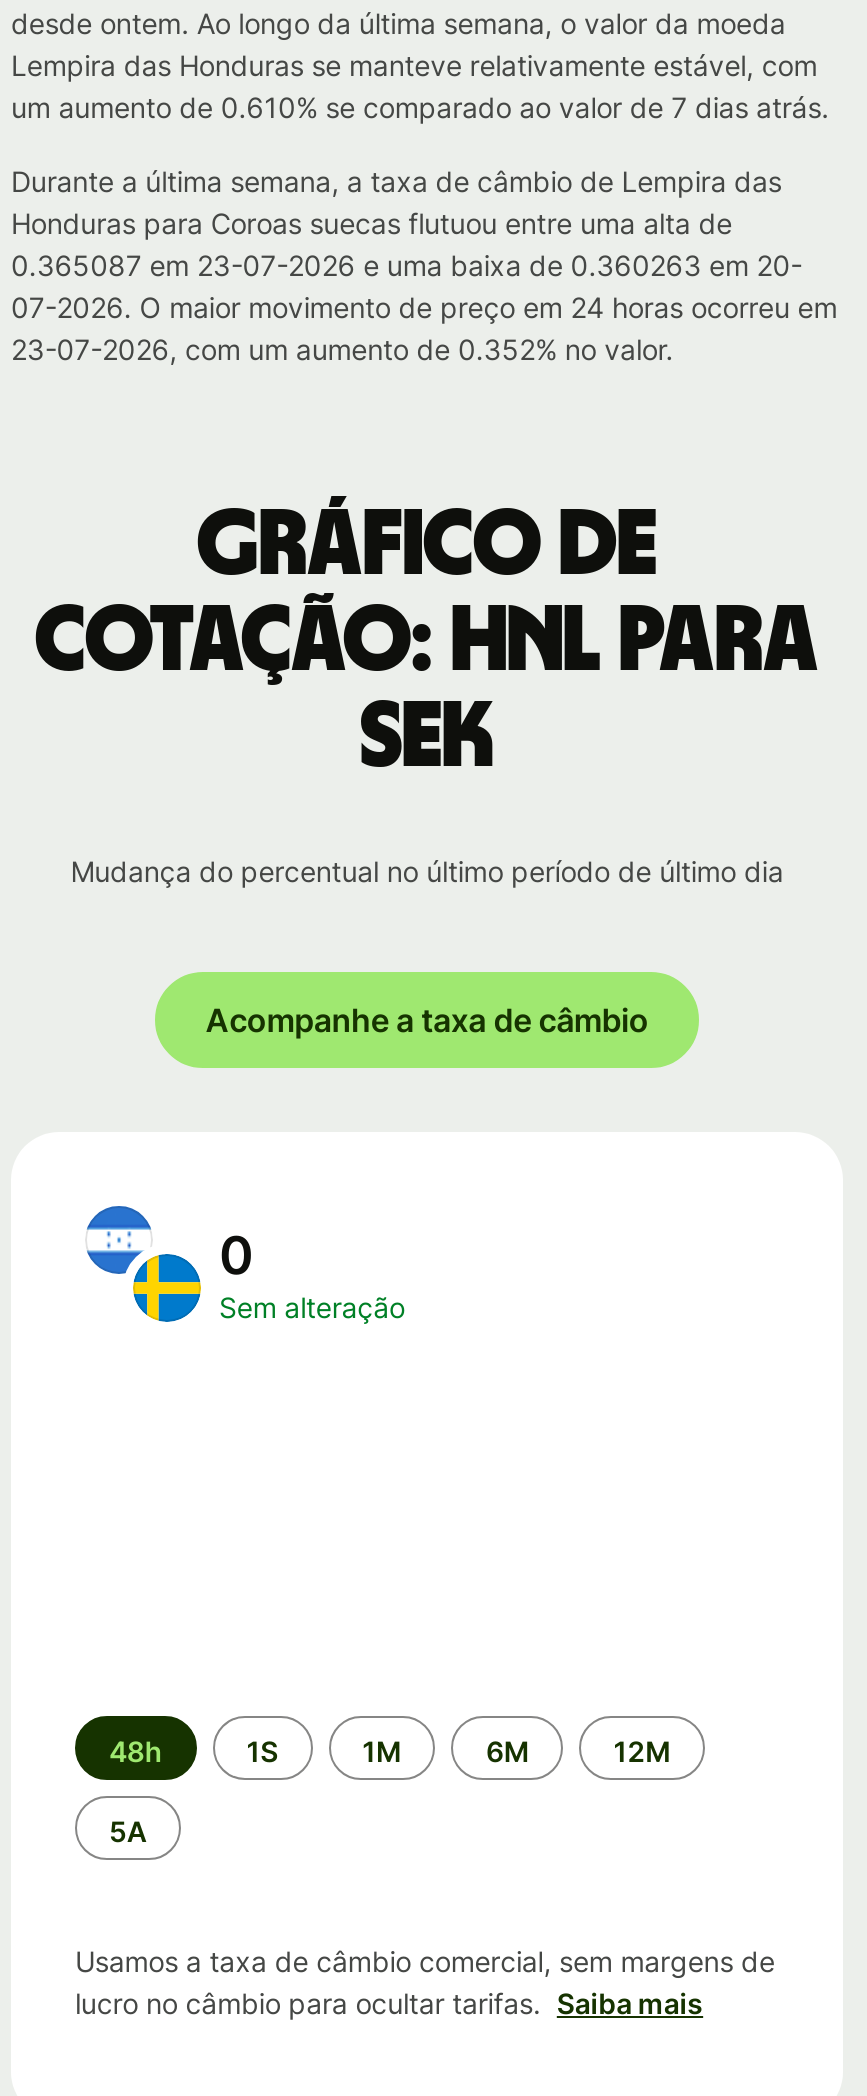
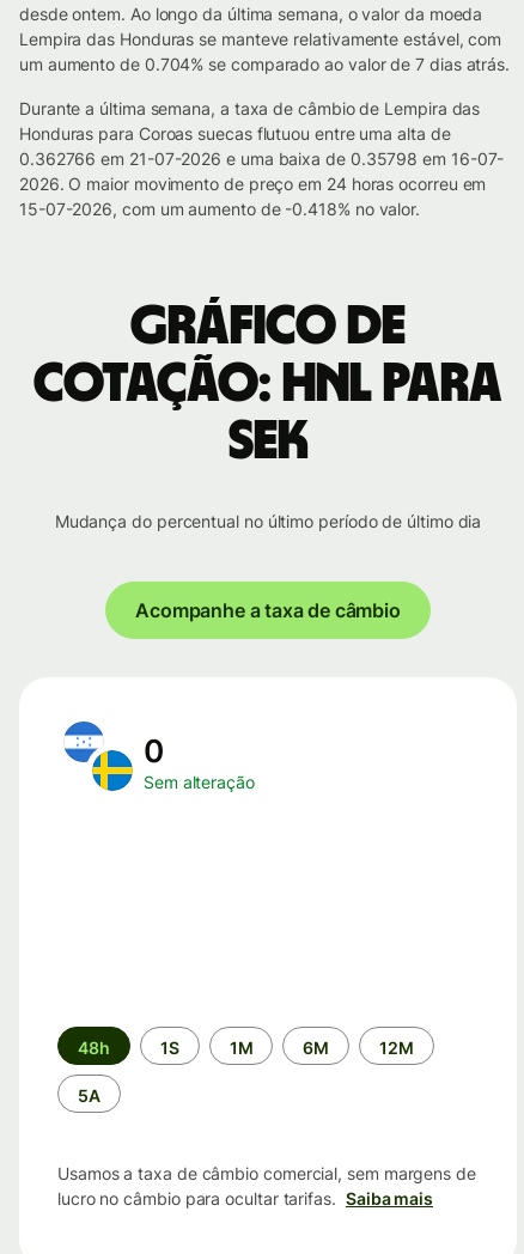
- um aumento de 0.610% se comparado ao valor de 7 dias atrás.
+ um aumento de 0.704% se comparado ao valor de 7 dias atrás.

- 0.365087 em 23-07-2026 e uma baixa de 0.360263 em 20-
+ 0.362766 em 21-07-2026 e uma baixa de 0.35798 em 16-07-

- 07-2026. O maior movimento de preço em 24 horas ocorreu em
+ 2026. O maior movimento de preço em 24 horas ocorreu em

- 23-07-2026, com um aumento de 0.352% no valor.
+ 15-07-2026, com um aumento de -0.418% no valor.
